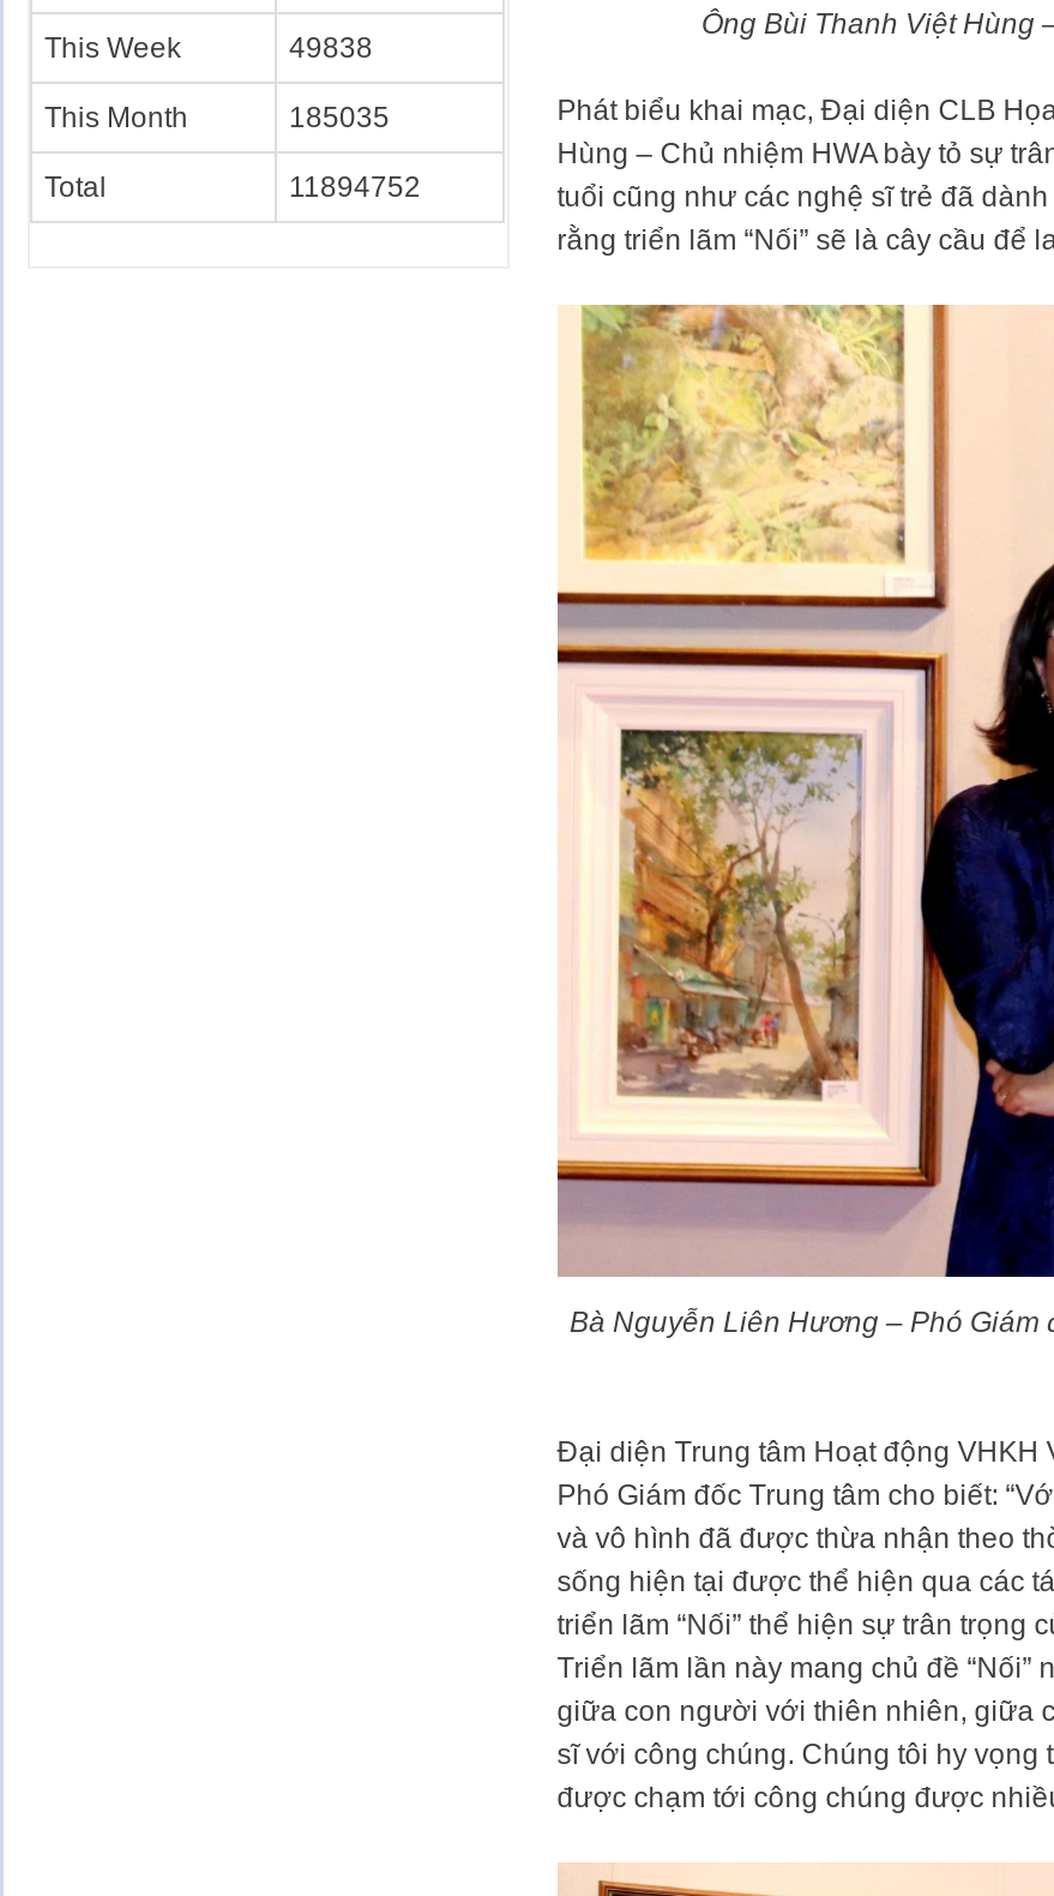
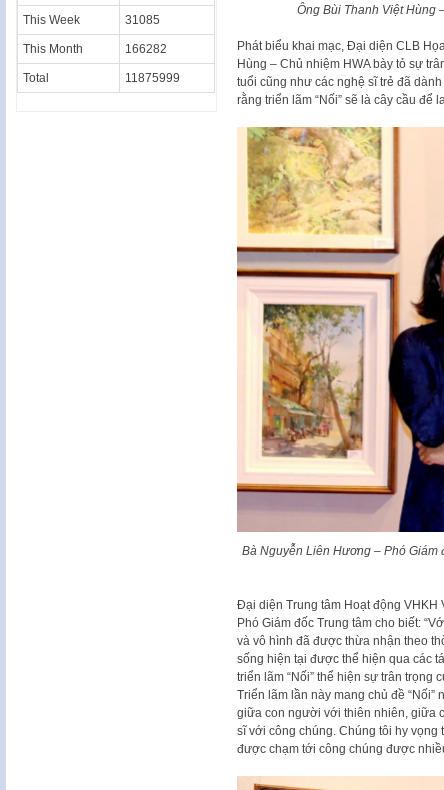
- 49838
+ 31085

- 185035
+ 166282

- 11894752
+ 11875999
